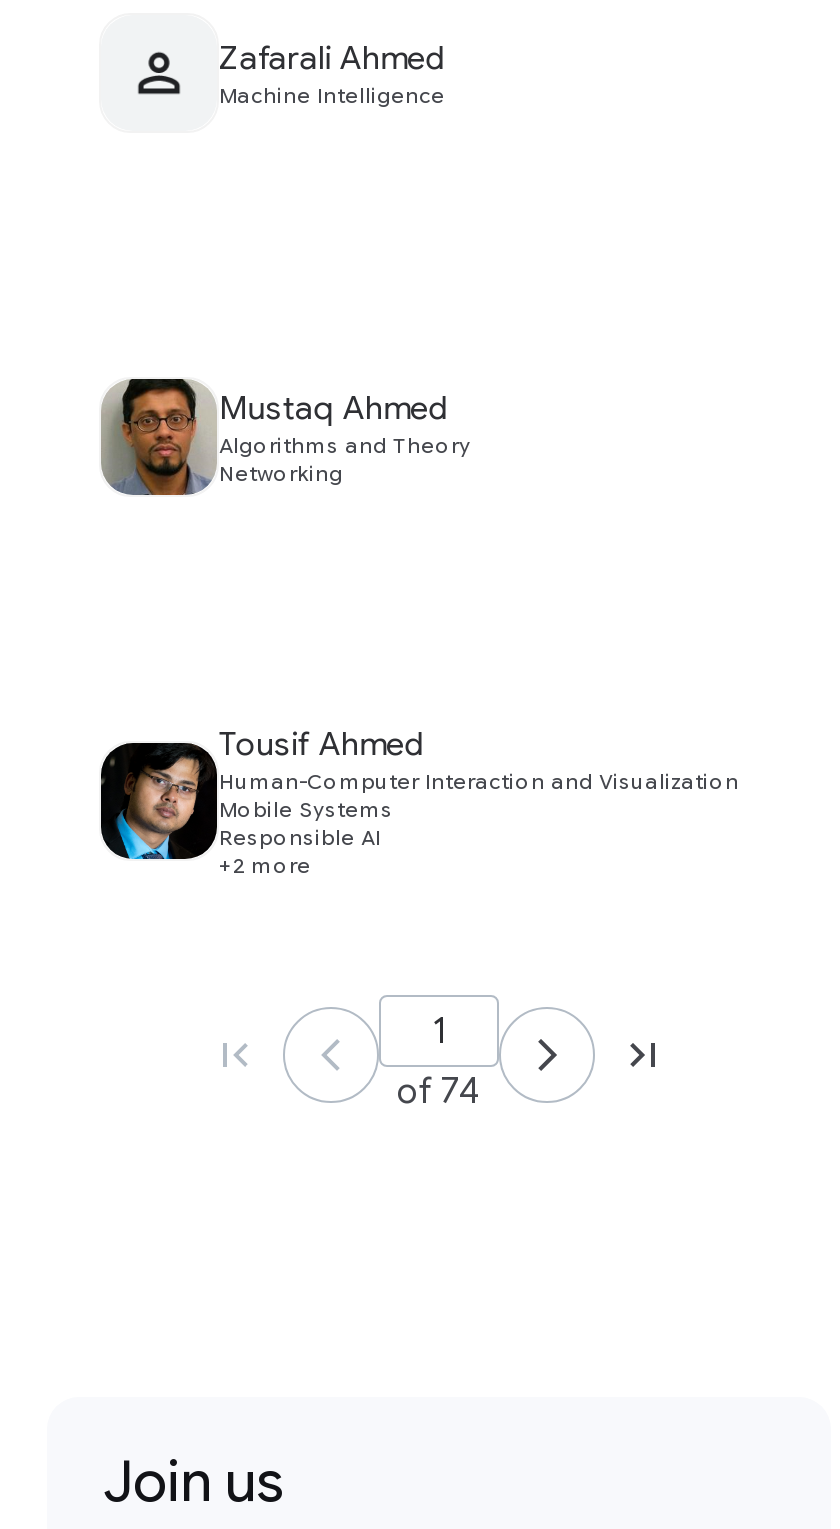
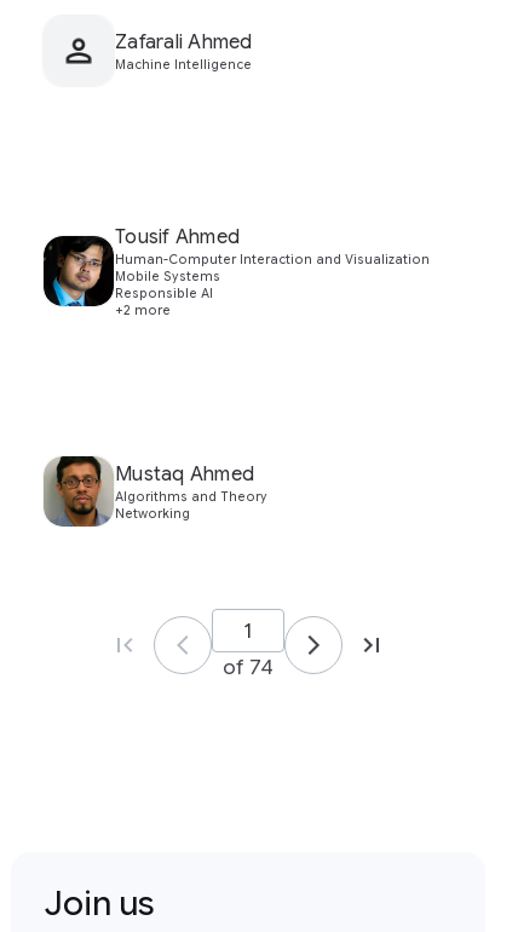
moved down: [image] | Mustaq Ahmed | Algorithms and Theory | Networking

moved up: [image] | Tousif Ahmed | Human-Computer Interaction and Visualization | Mobile Systems | Responsible AI | +2 more
